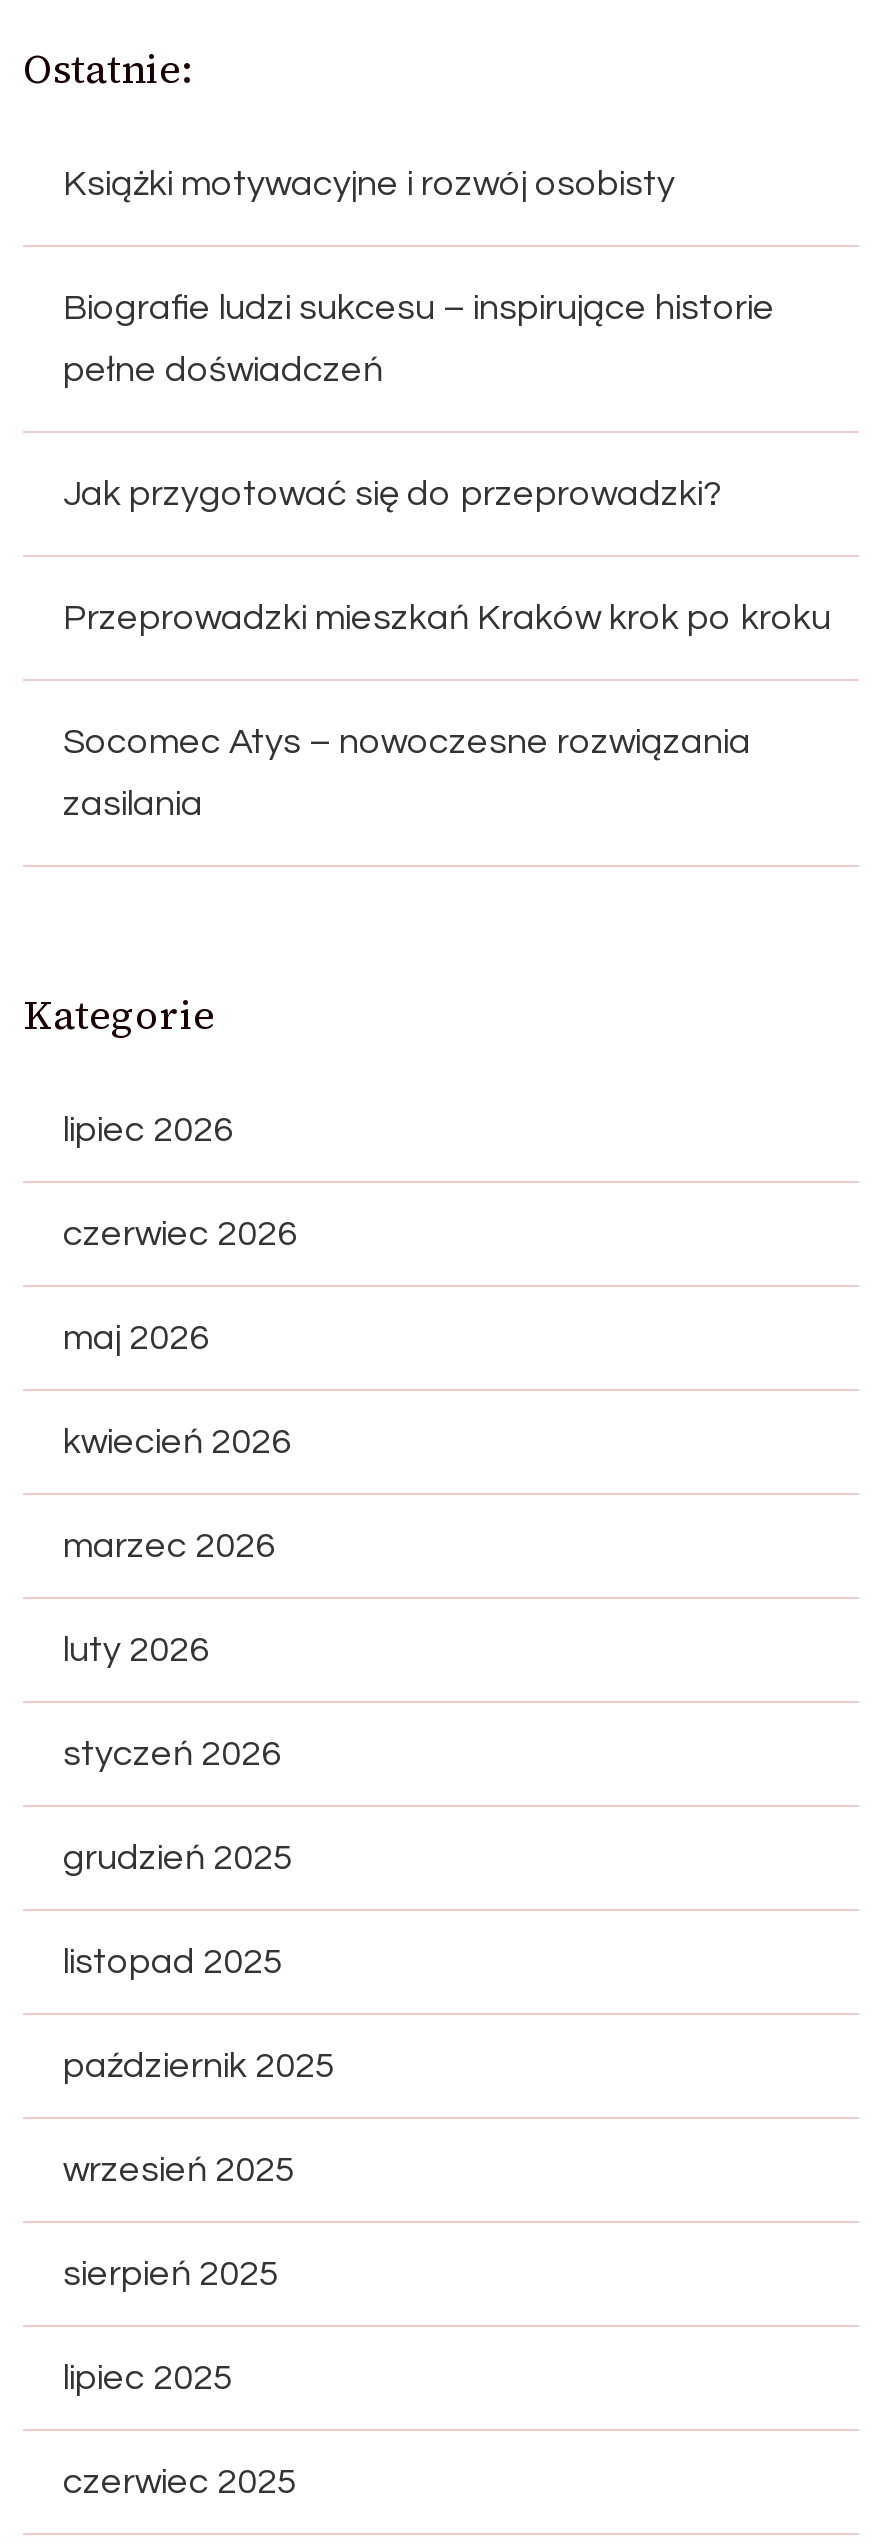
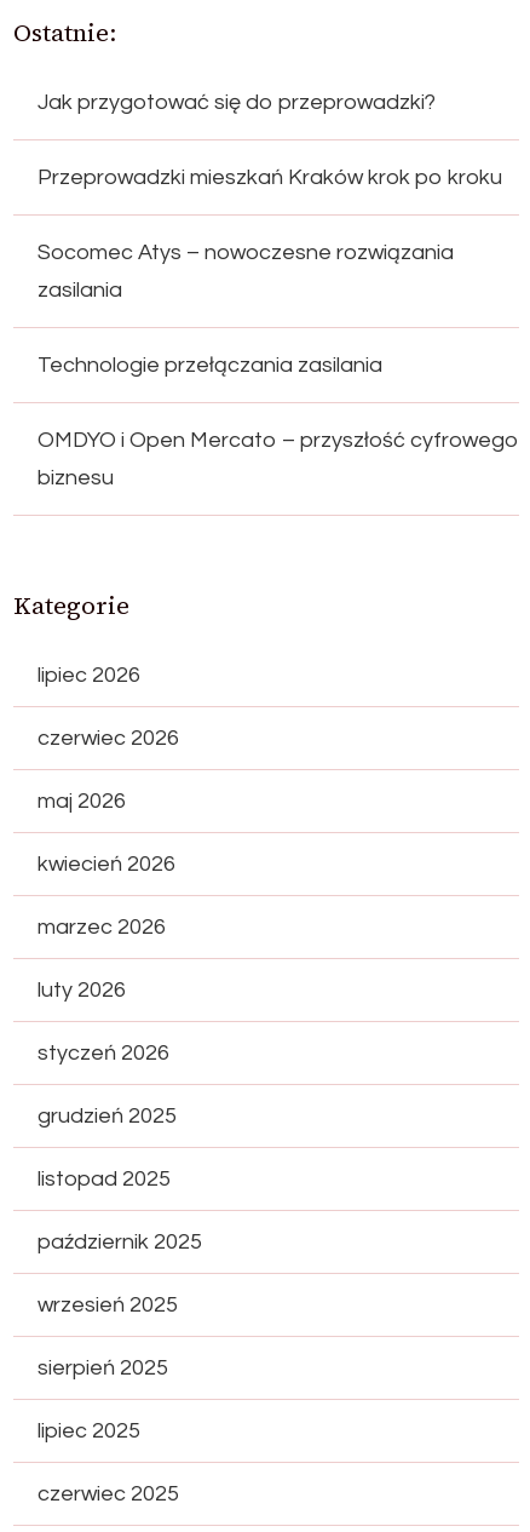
- Książki motywacyjne i rozwój osobisty
- Biografie ludzi sukcesu – inspirujące historie
- pełne doświadczeń

moved up: Jak przygotować się do przeprowadzki? | Przeprowadzki mieszkań Kraków krok po kroku | Socomec Atys – nowoczesne rozwiązania | zasilania

+ Technologie przełączania zasilania
+ OMDYO i Open Mercato – przyszłość cyfrowego
+ biznesu
